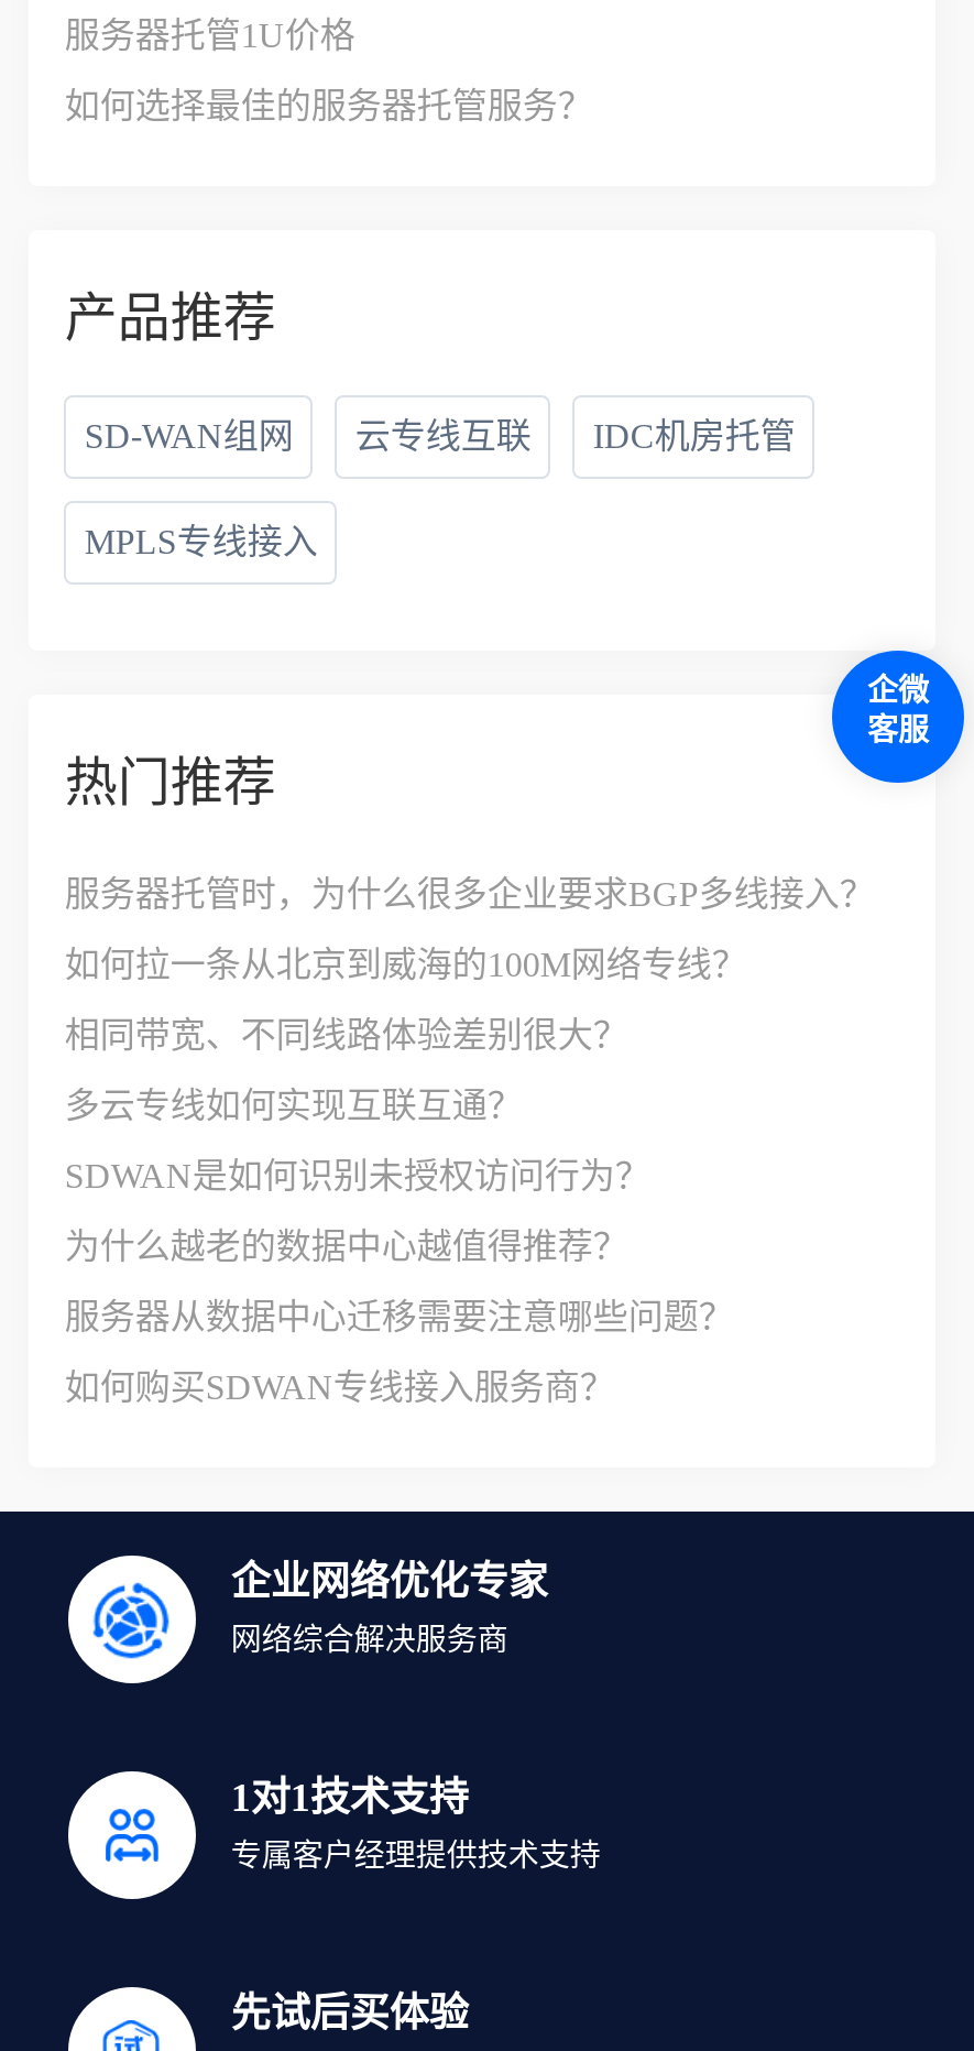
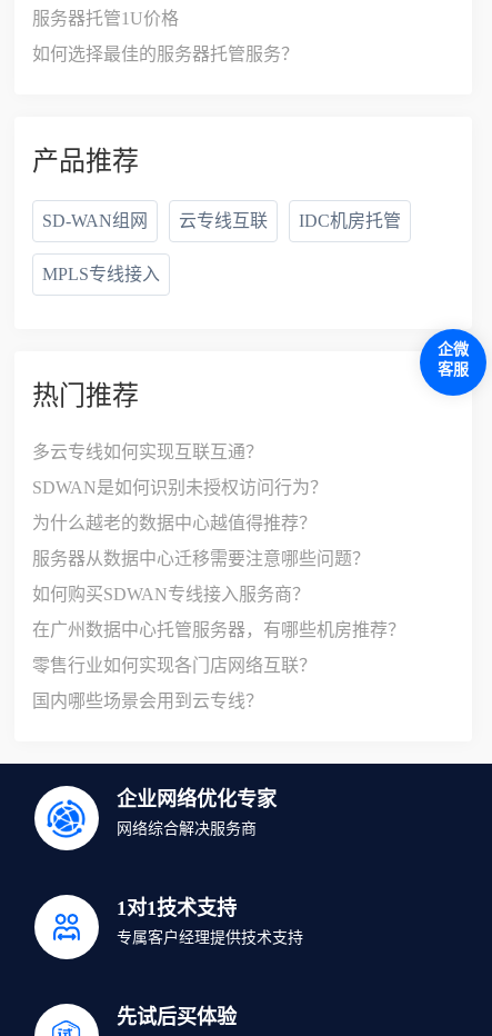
- 服务器托管时，为什么很多企业要求BGP多线接入？
- 如何拉一条从北京到威海的100M网络专线？
- 相同带宽、不同线路体验差别很大？

moved up: 多云专线如何实现互联互通？ | SDWAN是如何识别未授权访问行为？ | 为什么越老的数据中心越值得推荐？ | 服务器从数据中心迁移需要注意哪些问题？ | 如何购买SDWAN专线接入服务商？

+ 在广州数据中心托管服务器，有哪些机房推荐？
+ 零售行业如何实现各门店网络互联？
+ 国内哪些场景会用到云专线？
